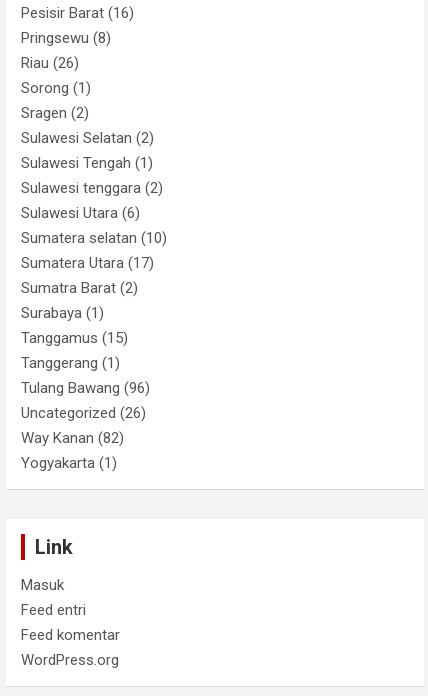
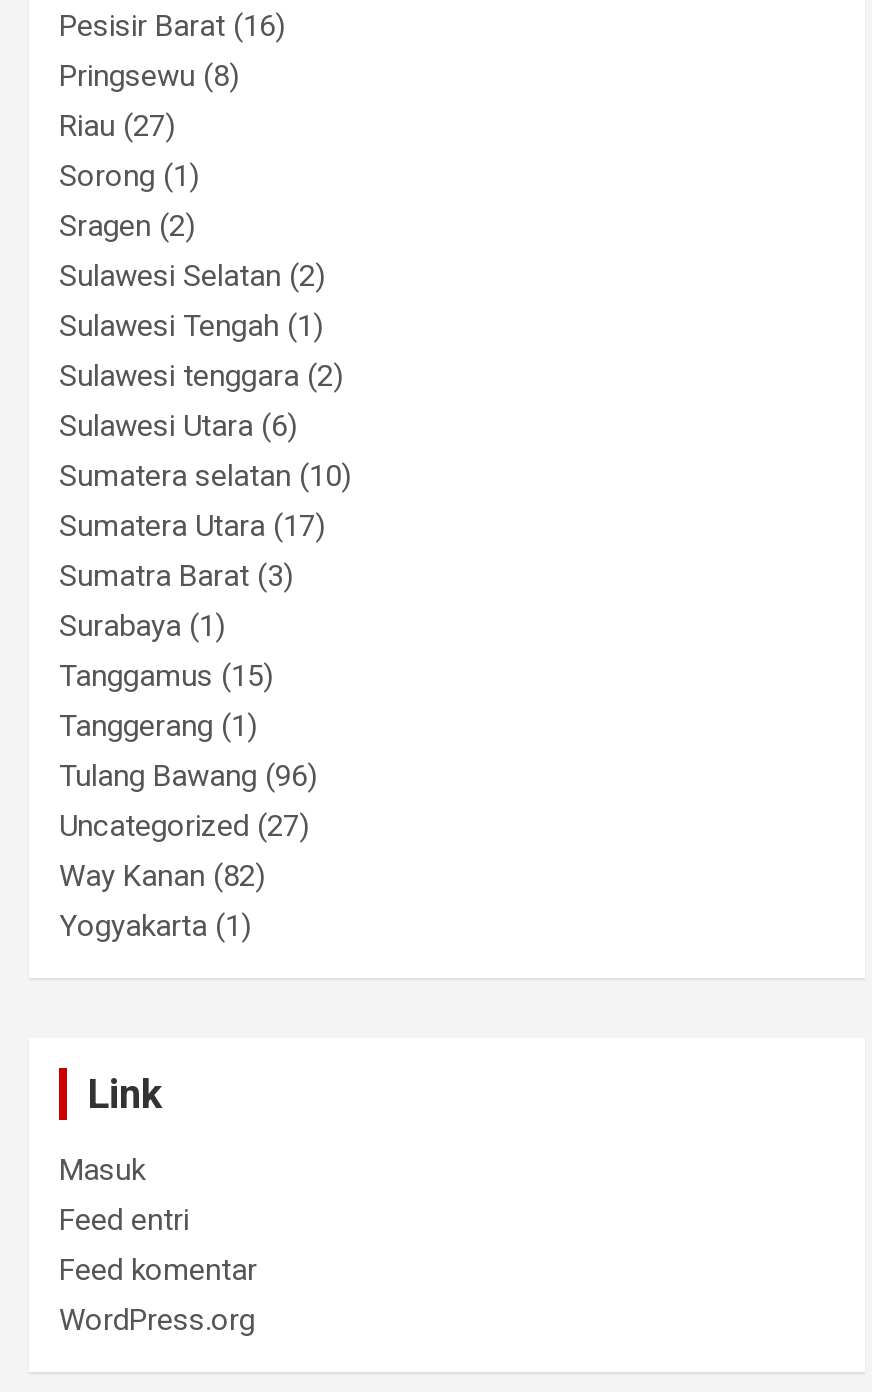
- Riau (26)
+ Riau (27)

- Sumatra Barat (2)
+ Sumatra Barat (3)

- Uncategorized (26)
+ Uncategorized (27)
